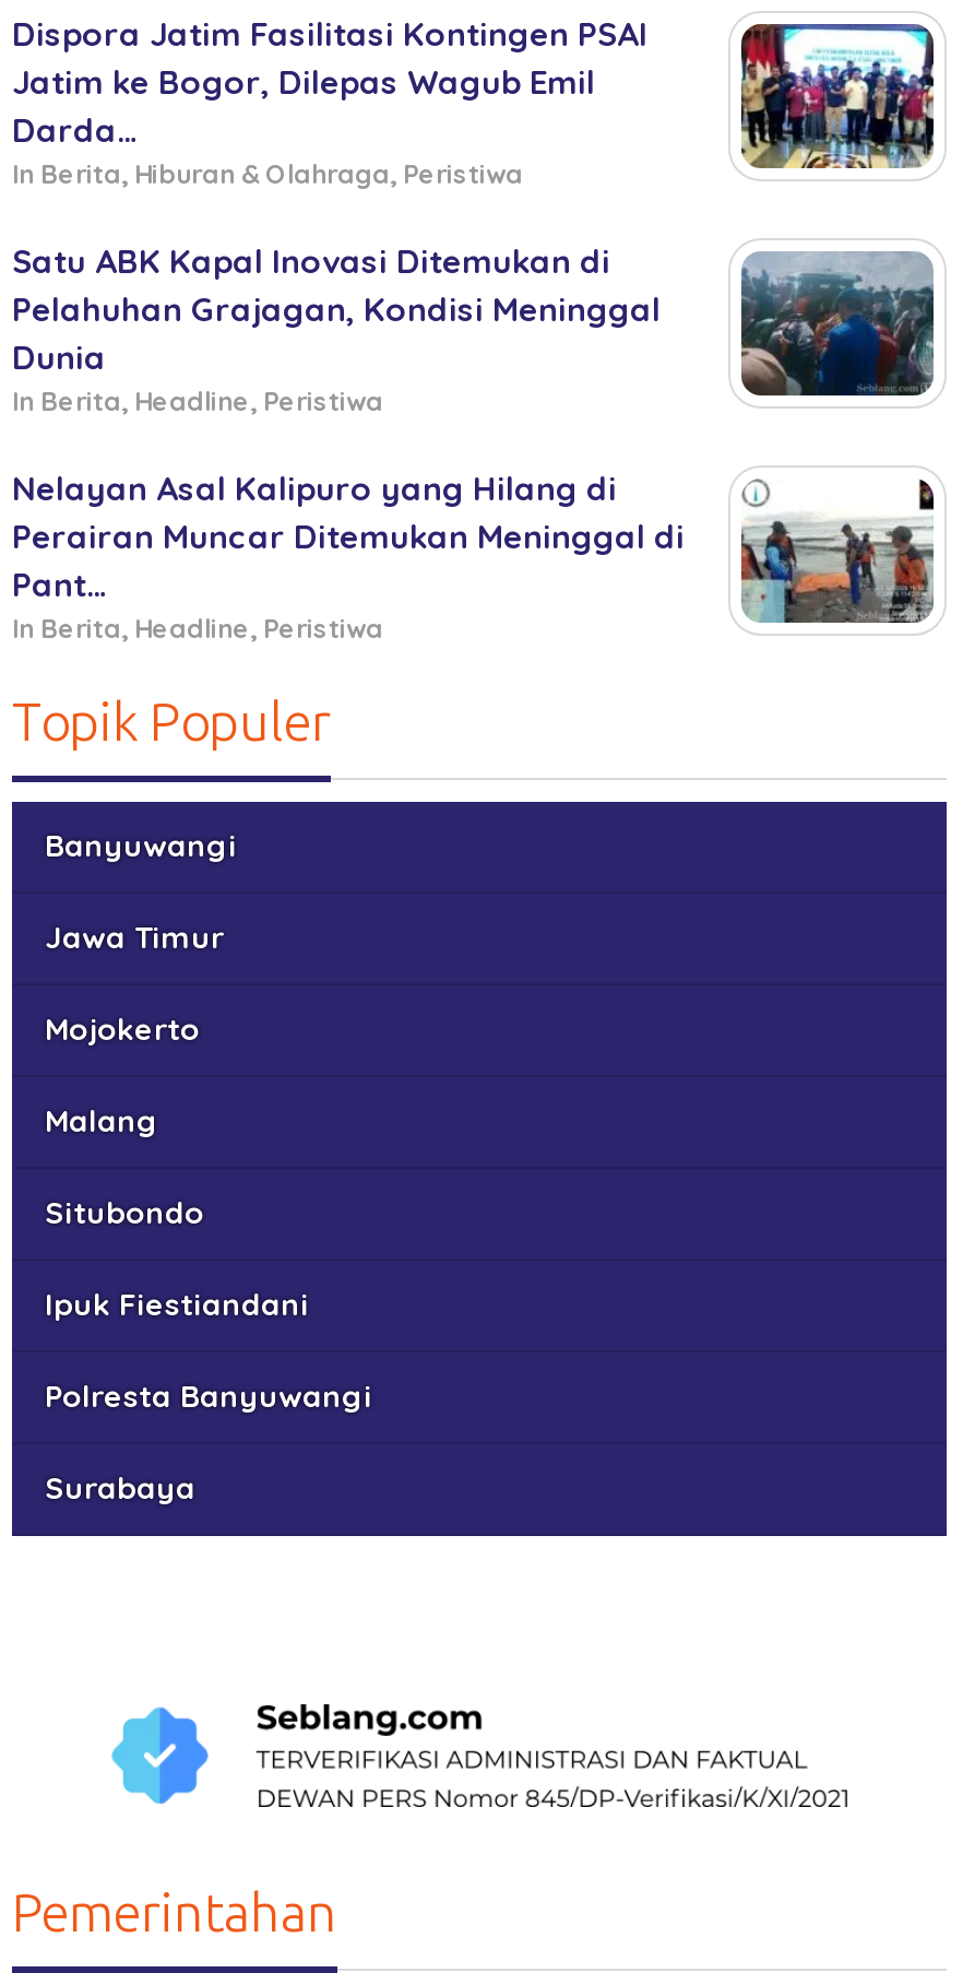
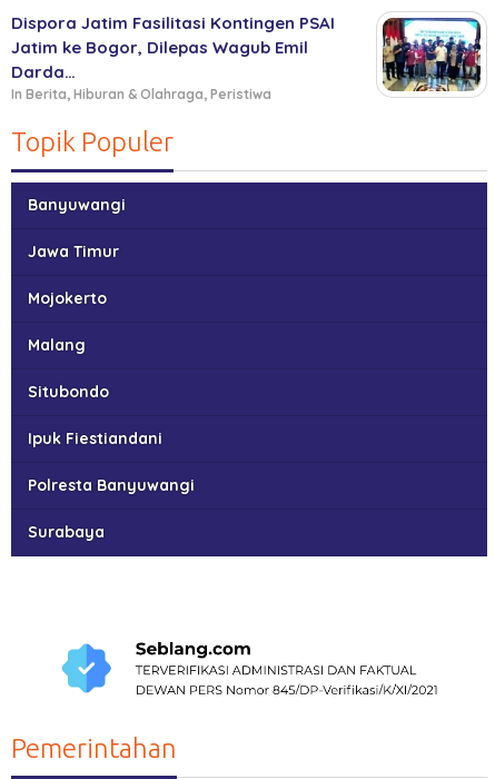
- [image]
- Satu ABK Kapal Inovasi Ditemukan di
- Pelahuhan Grajagan, Kondisi Meninggal
- Dunia
- In Berita, Headline, Peristiwa
- Nelayan Asal Kalipuro yang Hilang di
- Perairan Muncar Ditemukan Meninggal di
- Pant…
- In Berita, Headline, Peristiwa

- [image]
